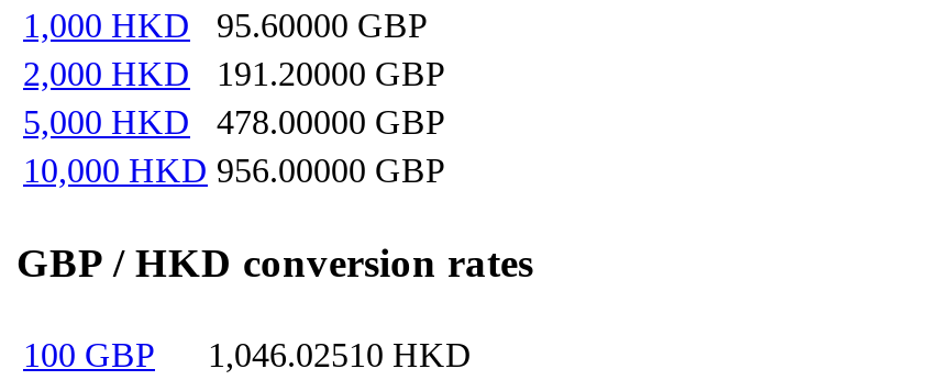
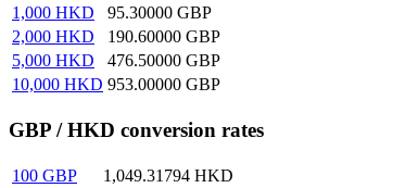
- 1,000 HKD 95.60000 GBP
+ 1,000 HKD 95.30000 GBP

- 2,000 HKD 191.20000 GBP
+ 2,000 HKD 190.60000 GBP

- 5,000 HKD 478.00000 GBP
+ 5,000 HKD 476.50000 GBP

- 10,000 HKD 956.00000 GBP
+ 10,000 HKD 953.00000 GBP

- 100 GBP 1,046.02510 HKD
+ 100 GBP 1,049.31794 HKD
